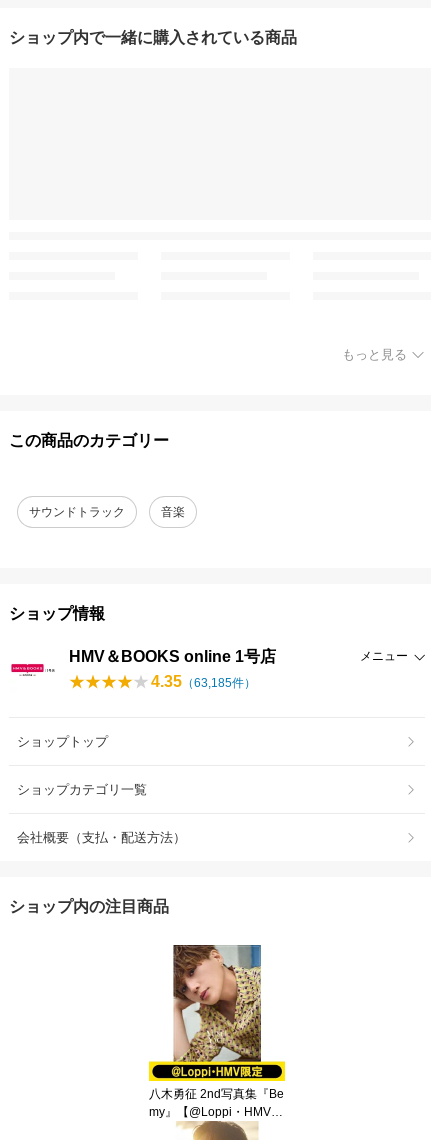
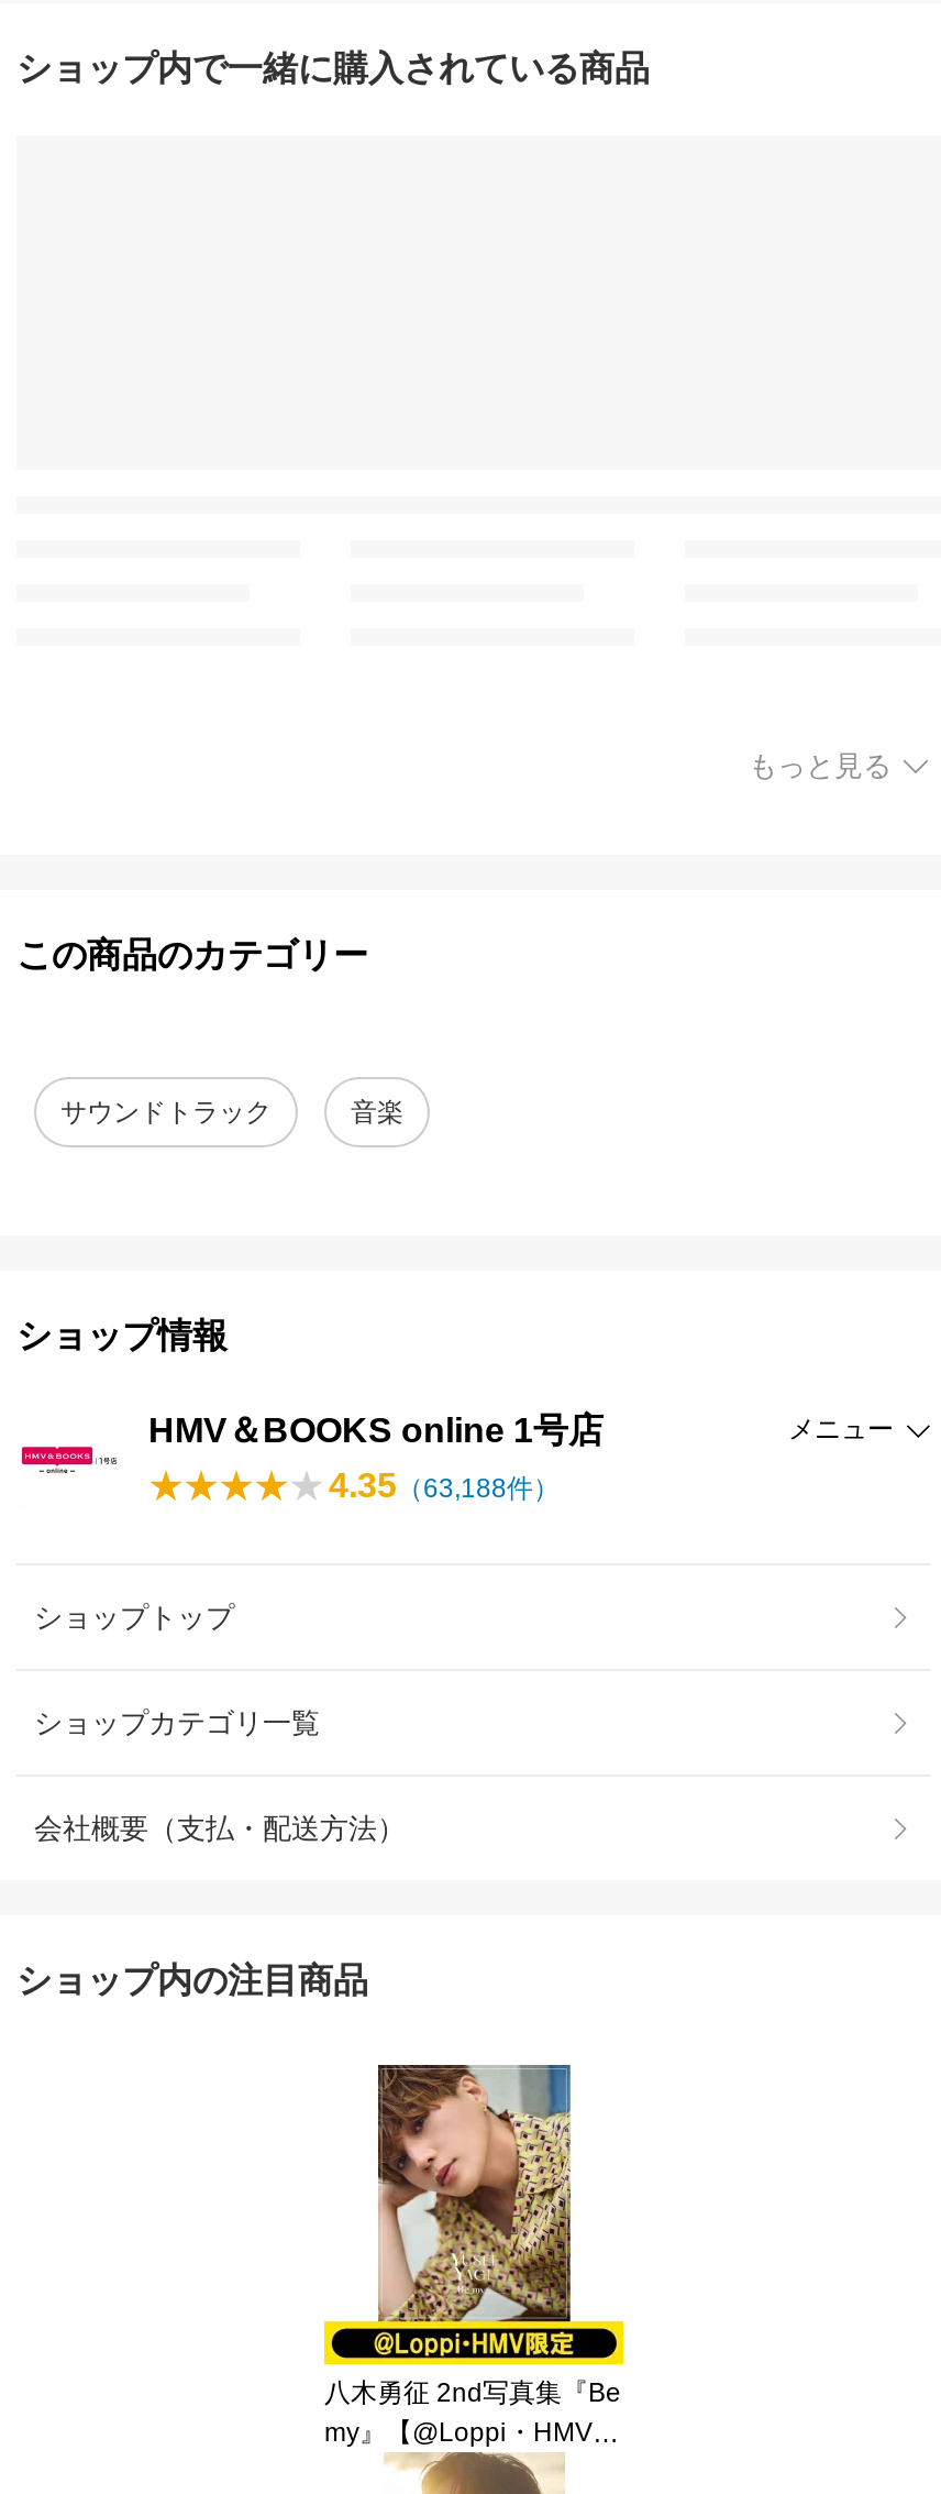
- 4.35（63,185件）
+ 4.35（63,188件）
